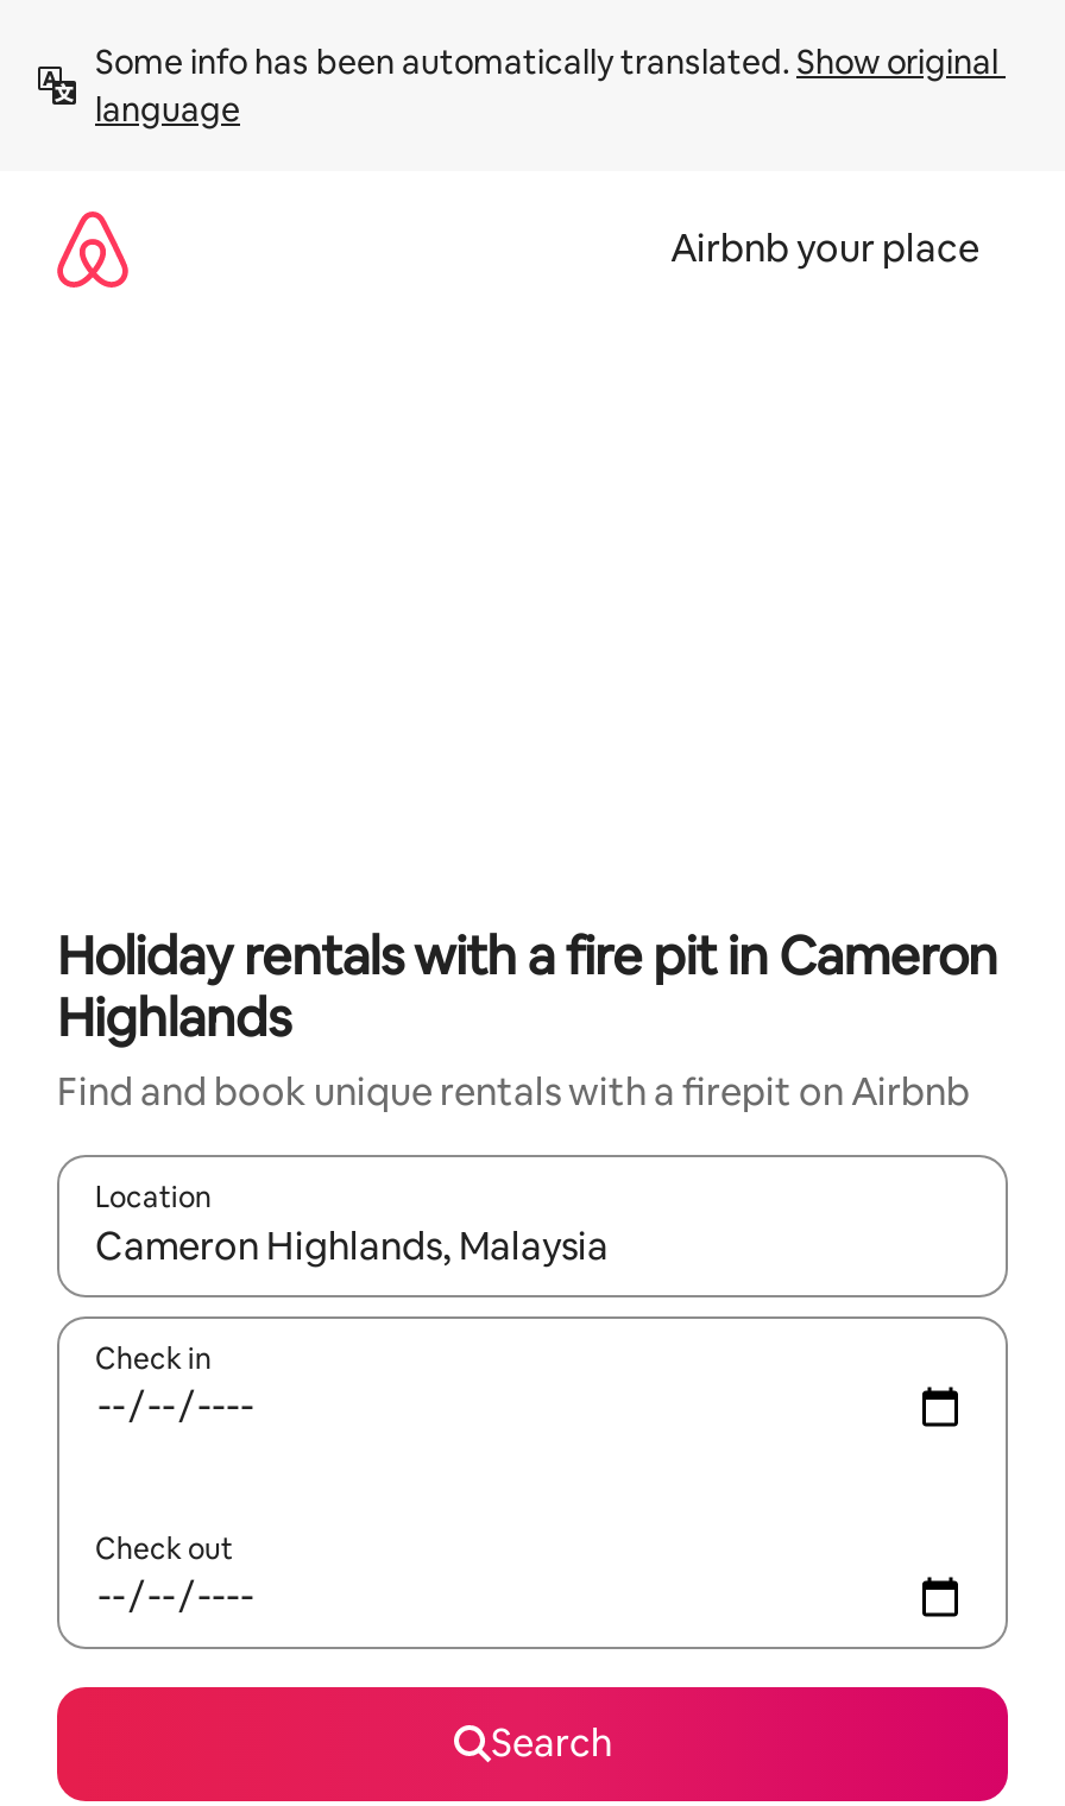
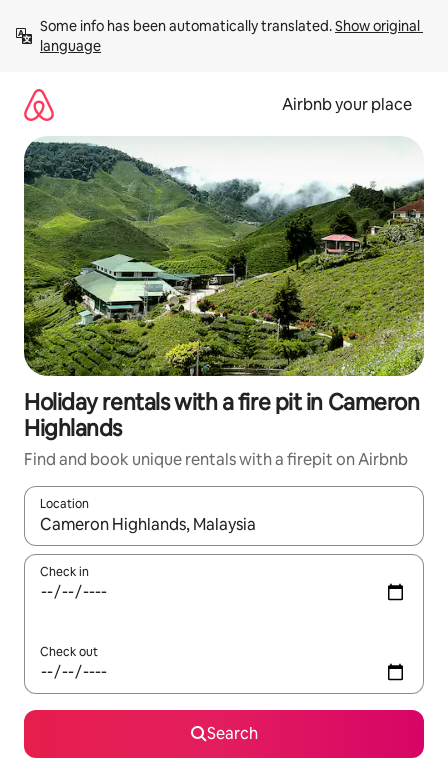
+ [image]
